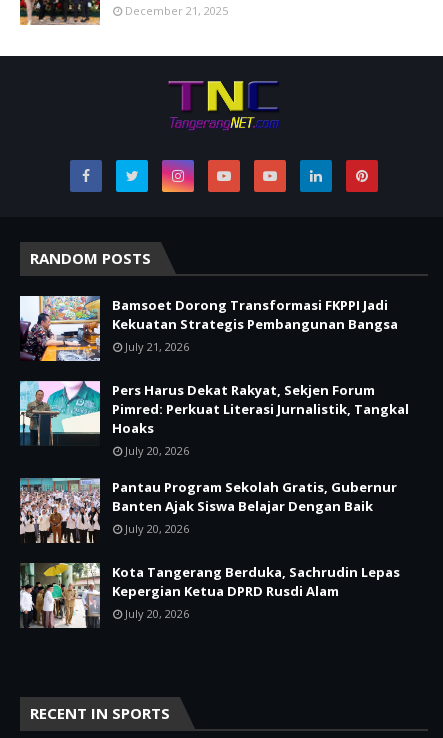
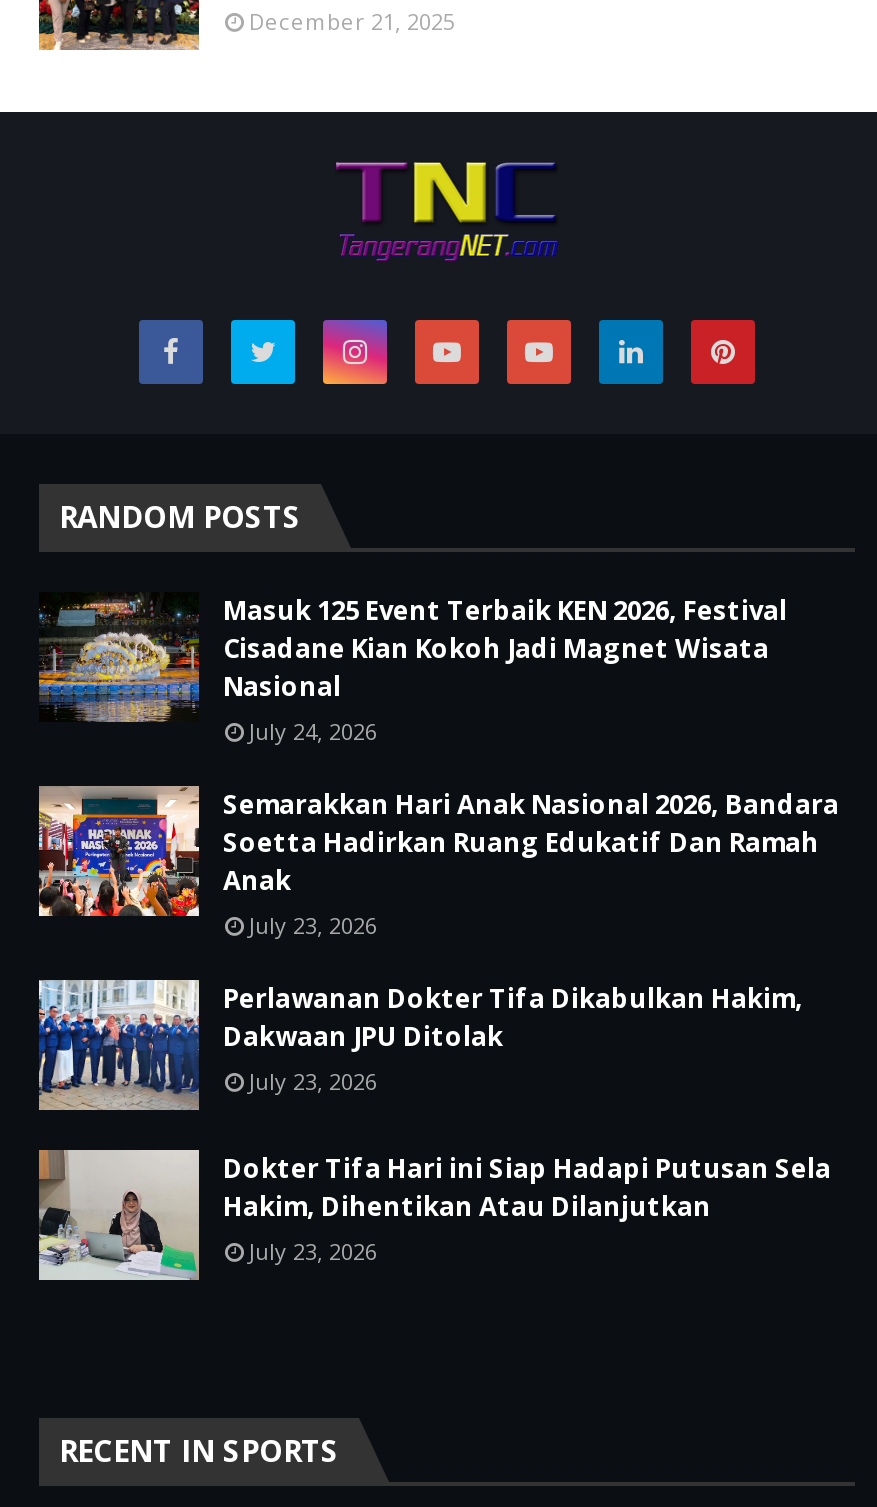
- [image]
- Bamsoet Dorong Transformasi FKPPI Jadi
- Kekuatan Strategis Pembangunan Bangsa
- July 21, 2026
+ [image]
+ Masuk 125 Event Terbaik KEN 2026, Festival
+ Cisadane Kian Kokoh Jadi Magnet Wisata
+ Nasional
+ July 24, 2026

- [image]
- Pers Harus Dekat Rakyat, Sekjen Forum
- Pimred: Perkuat Literasi Jurnalistik, Tangkal
- Hoaks
- July 20, 2026
+ [image]
+ Semarakkan Hari Anak Nasional 2026, Bandara
+ Soetta Hadirkan Ruang Edukatif Dan Ramah
+ Anak
+ July 23, 2026

- [image]
- Pantau Program Sekolah Gratis, Gubernur
- Banten Ajak Siswa Belajar Dengan Baik
- July 20, 2026
+ [image]
+ Perlawanan Dokter Tifa Dikabulkan Hakim,
+ Dakwaan JPU Ditolak
+ July 23, 2026

- [image]
- Kota Tangerang Berduka, Sachrudin Lepas
- Kepergian Ketua DPRD Rusdi Alam
- July 20, 2026
+ [image]
+ Dokter Tifa Hari ini Siap Hadapi Putusan Sela
+ Hakim, Dihentikan Atau Dilanjutkan
+ July 23, 2026
